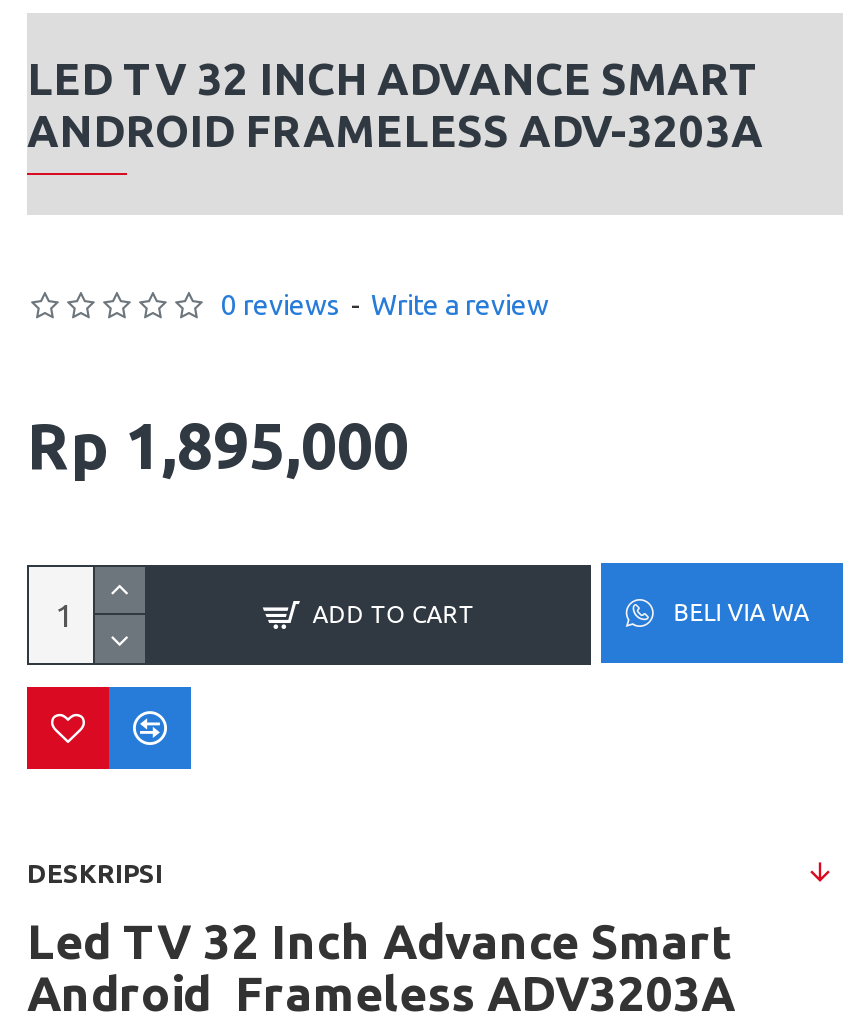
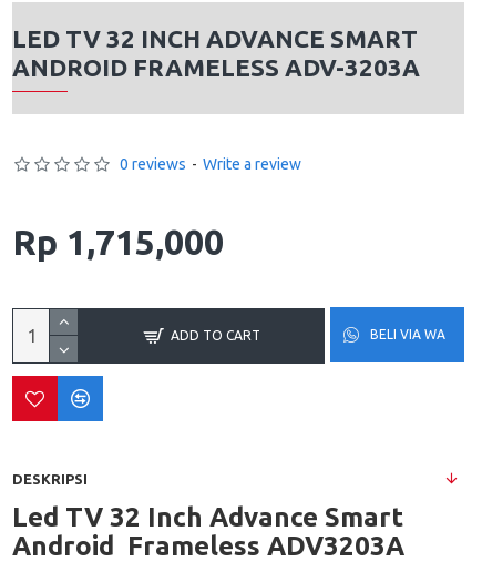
- Rp 1,895,000
+ Rp 1,715,000
